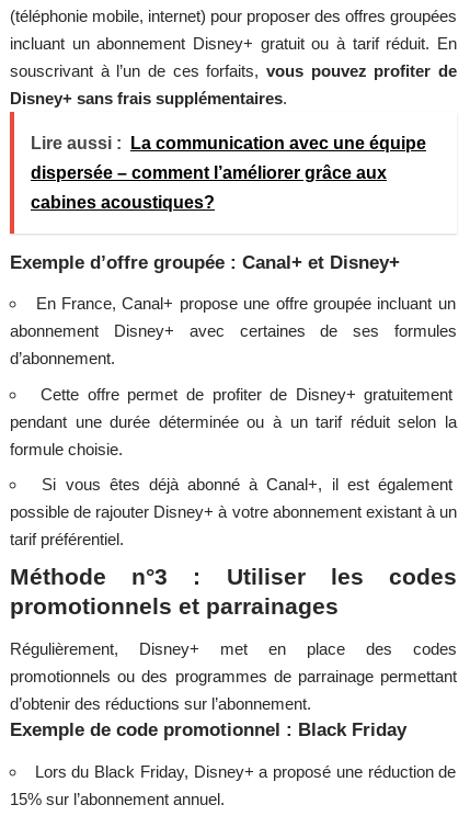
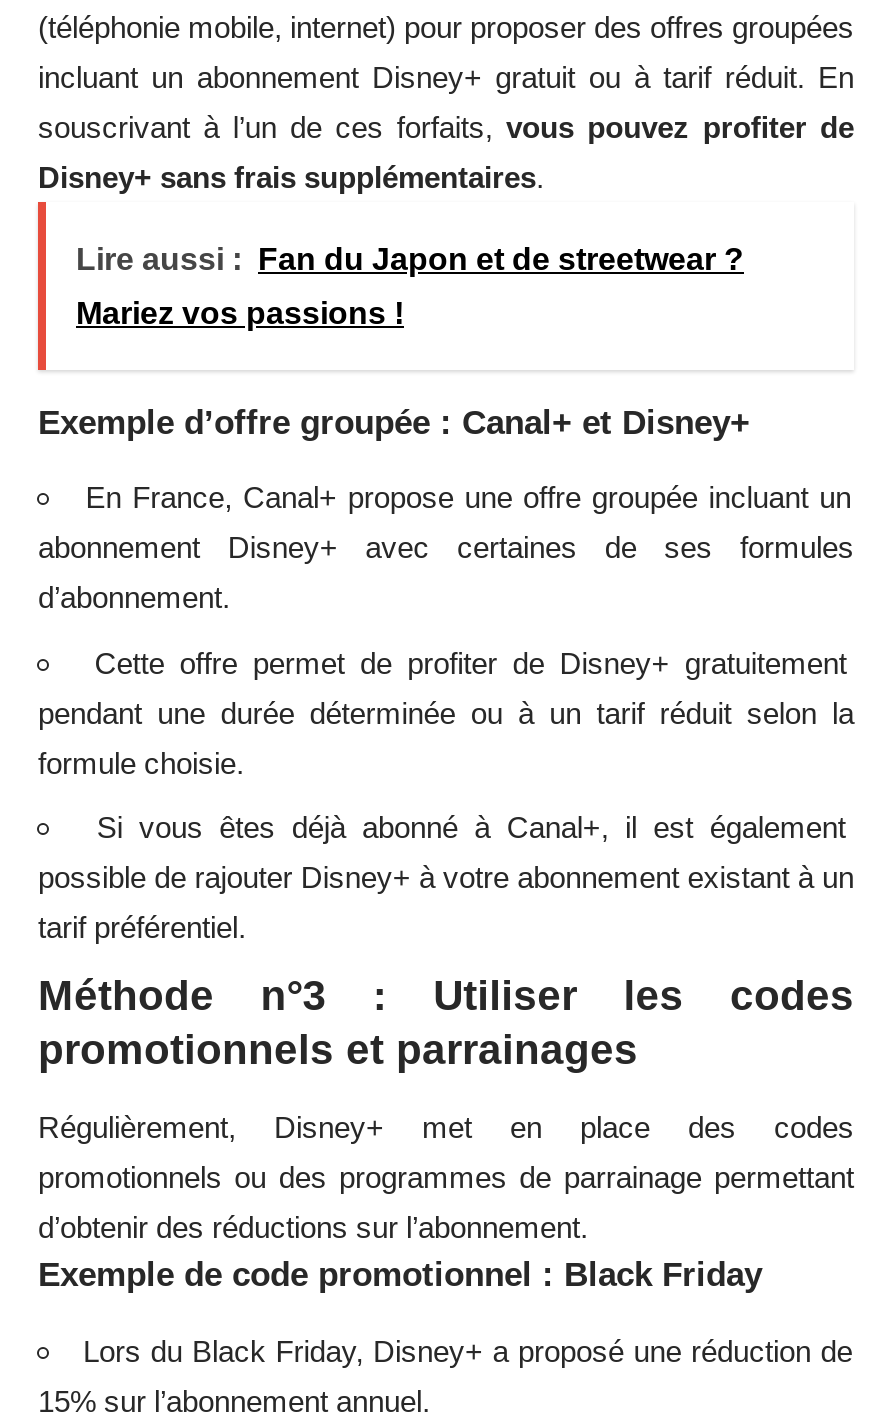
- Lire aussi : La communication avec une équipe
- dispersée – comment l’améliorer grâce aux
- cabines acoustiques?
+ Lire aussi : Fan du Japon et de streetwear ?
+ Mariez vos passions !
